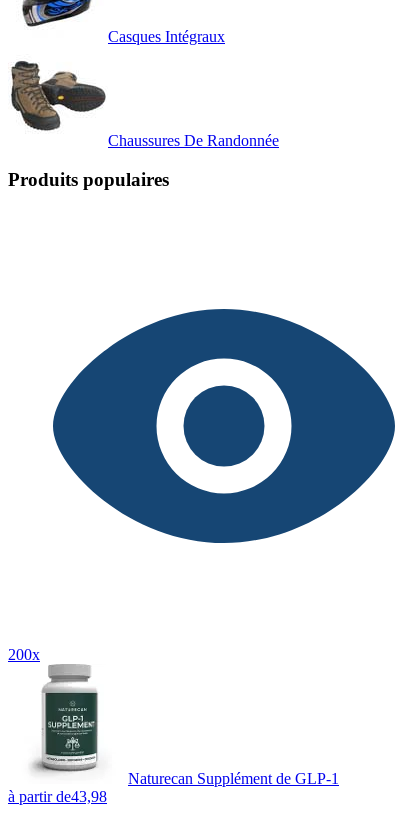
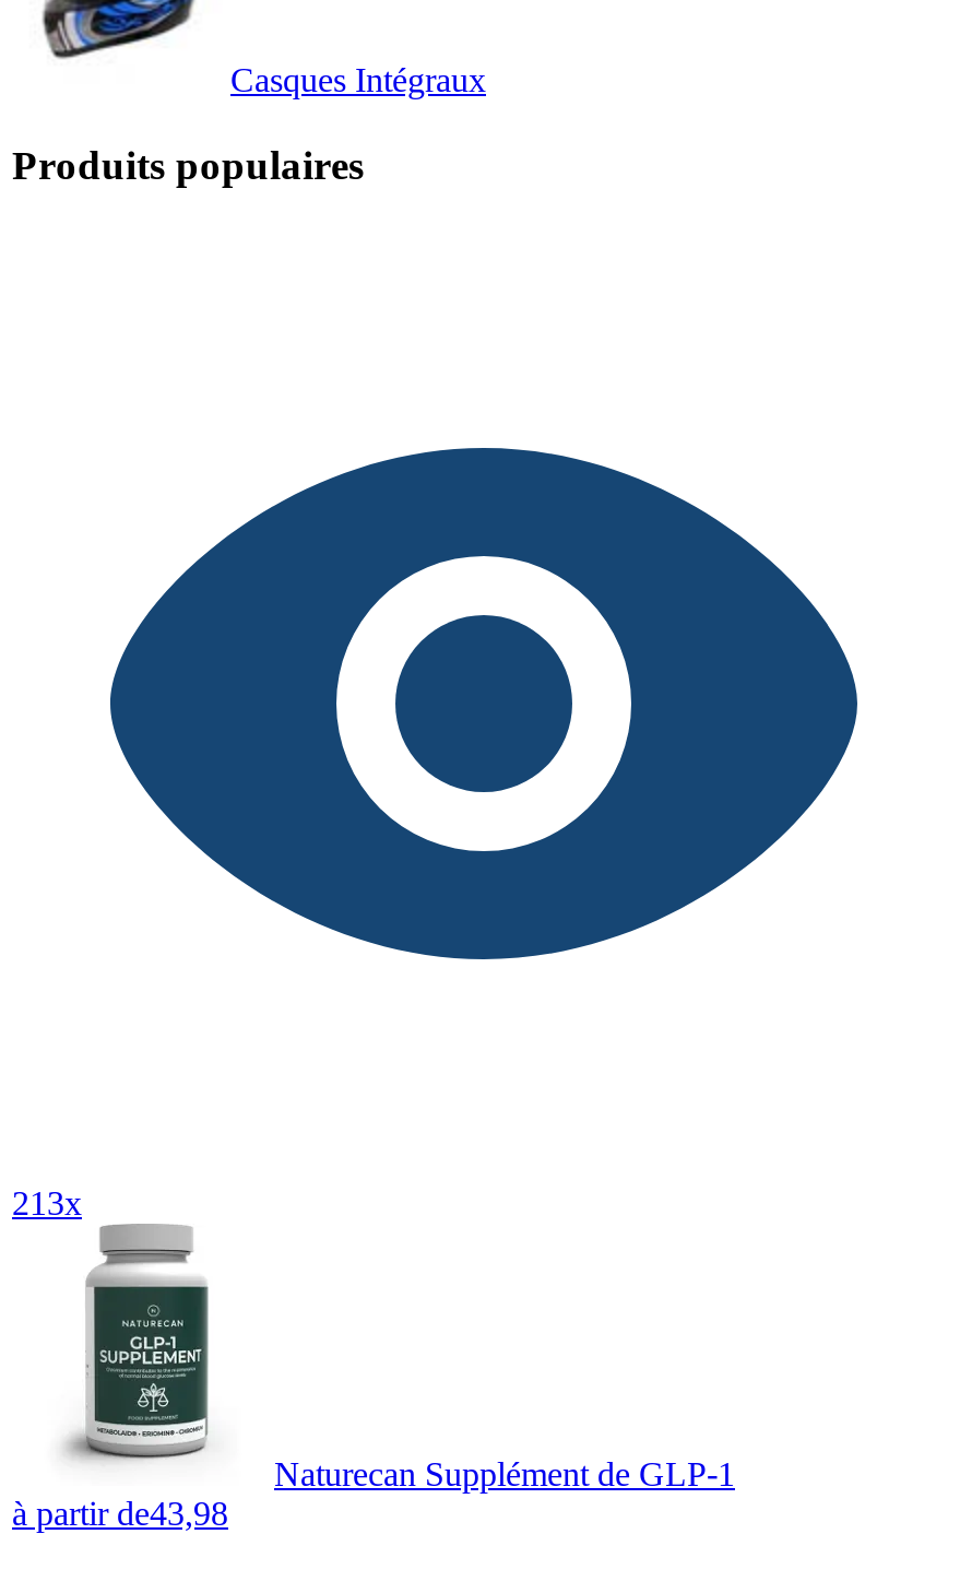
- [image]
- Chaussures De Randonnée

- 200x
+ 213x
